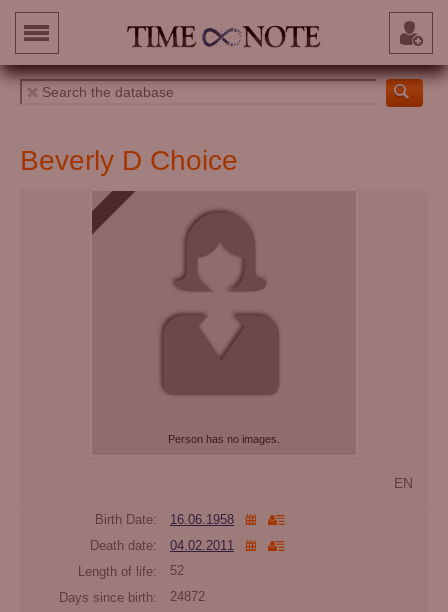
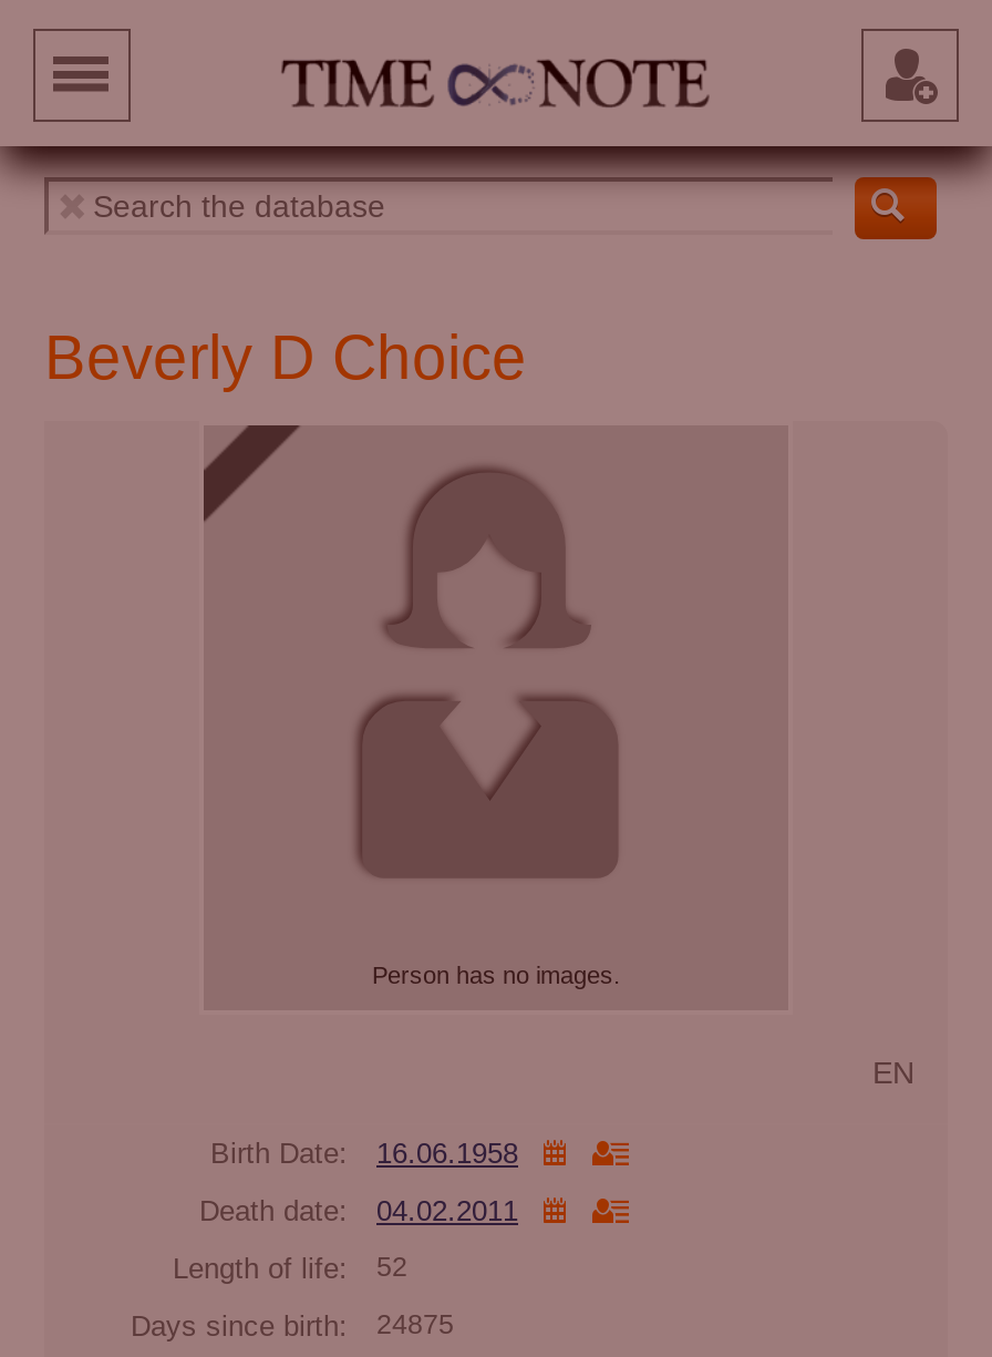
- Days since birth: 24872
+ Days since birth: 24875
